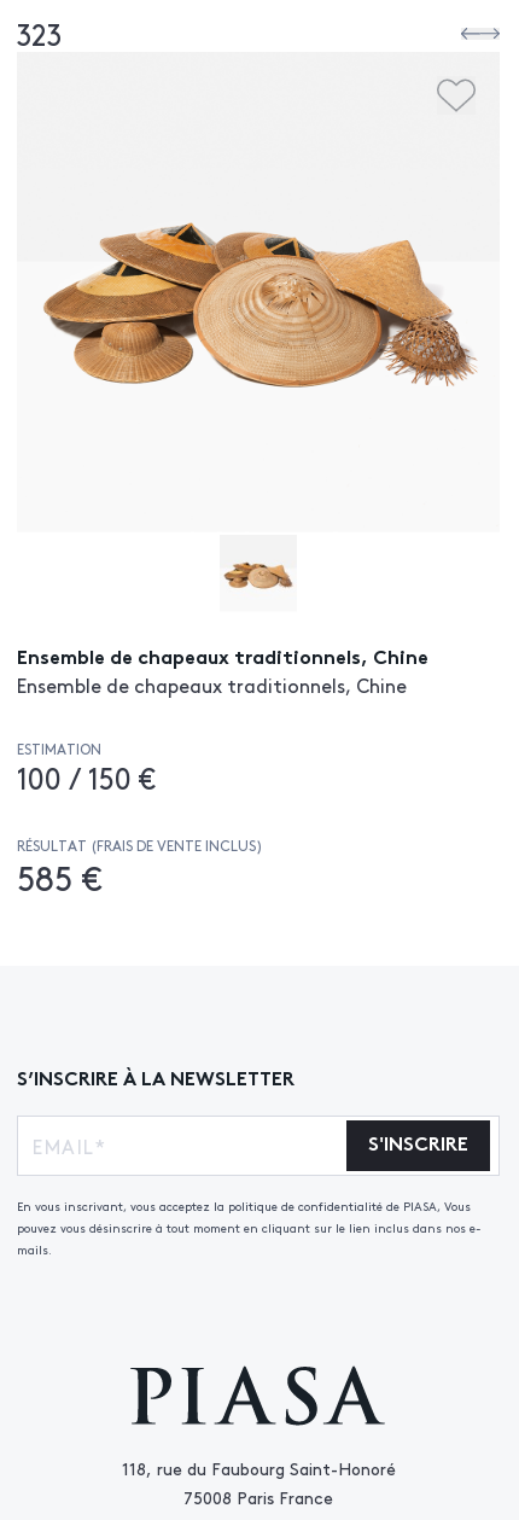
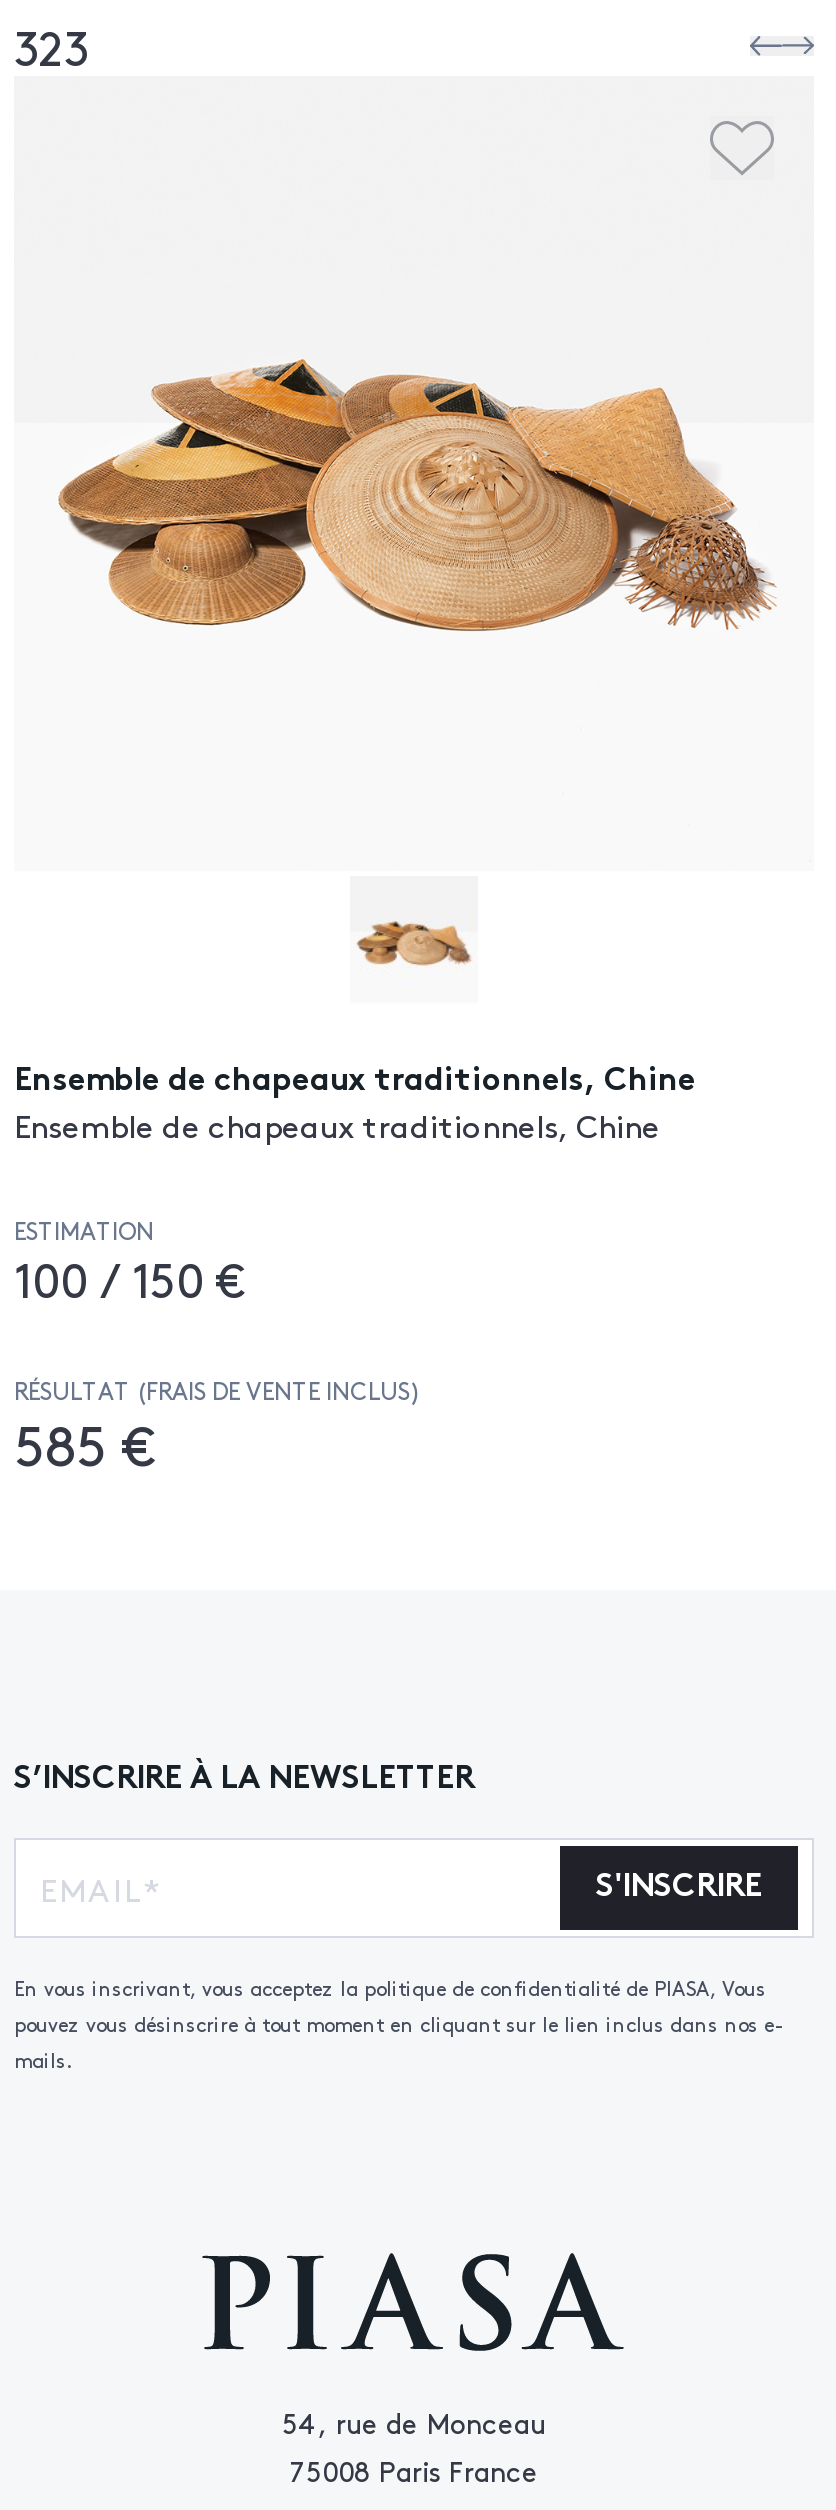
- 118, rue du Faubourg Saint-Honoré
+ 54, rue de Monceau
